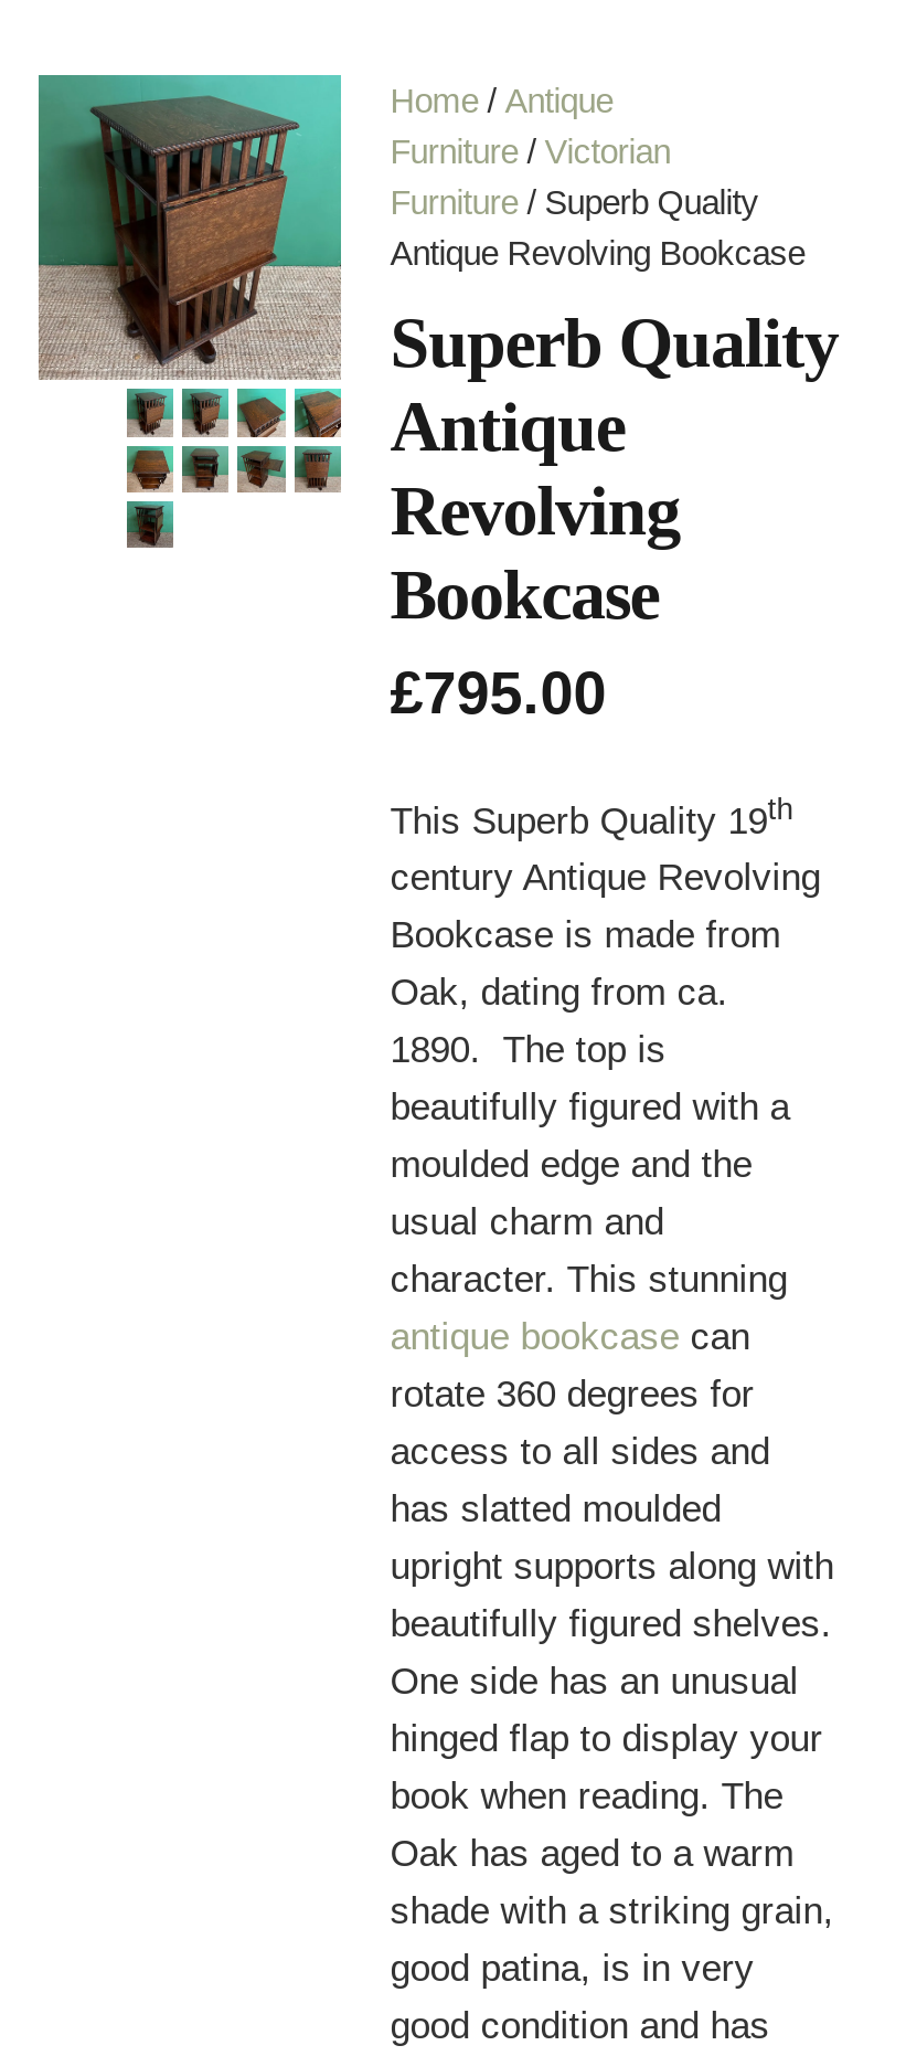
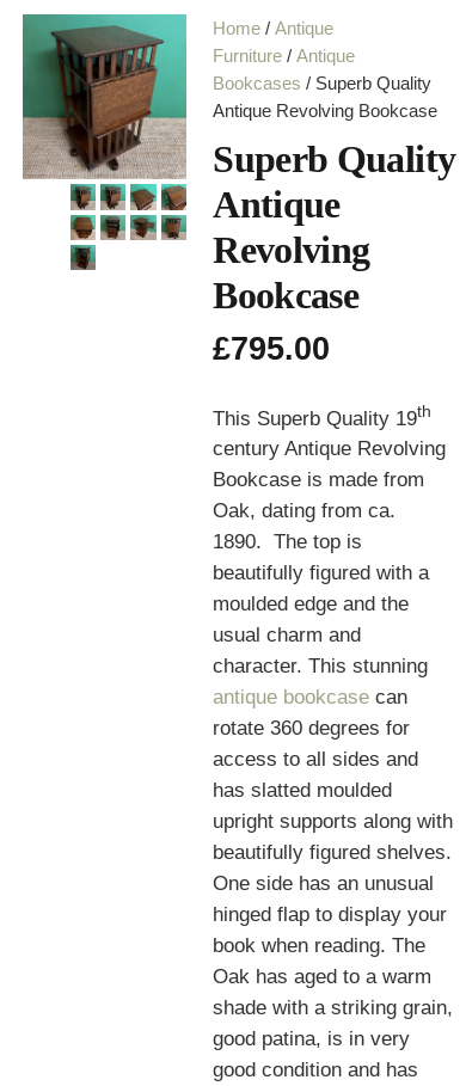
- Furniture / Victorian
+ Furniture / Antique

- Furniture / Superb Quality
+ Bookcases / Superb Quality
